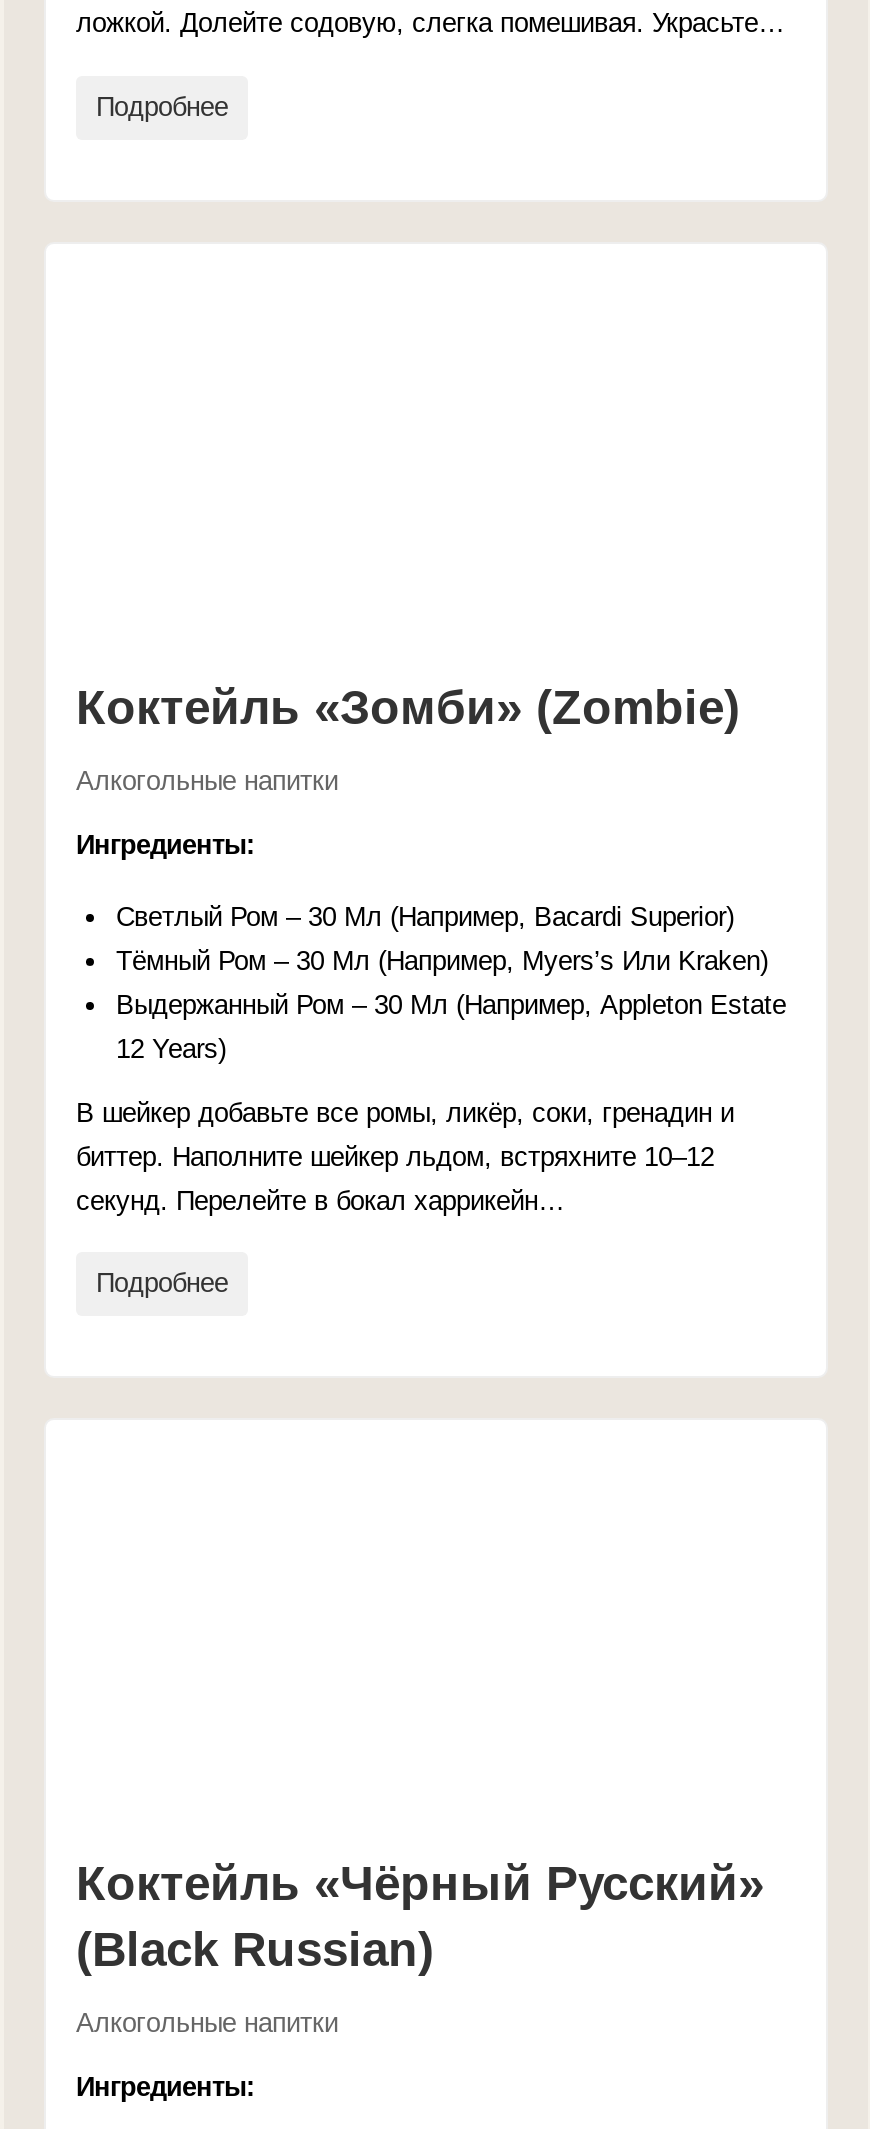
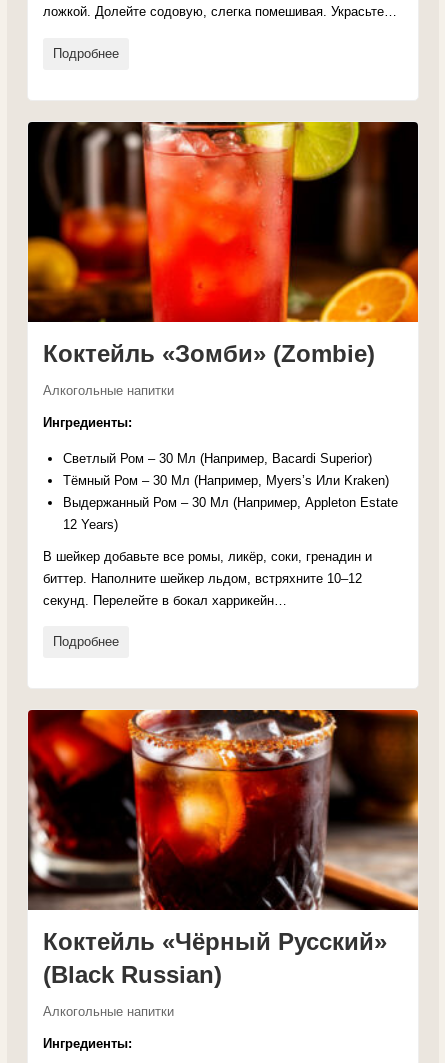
+ [image]

+ [image]
